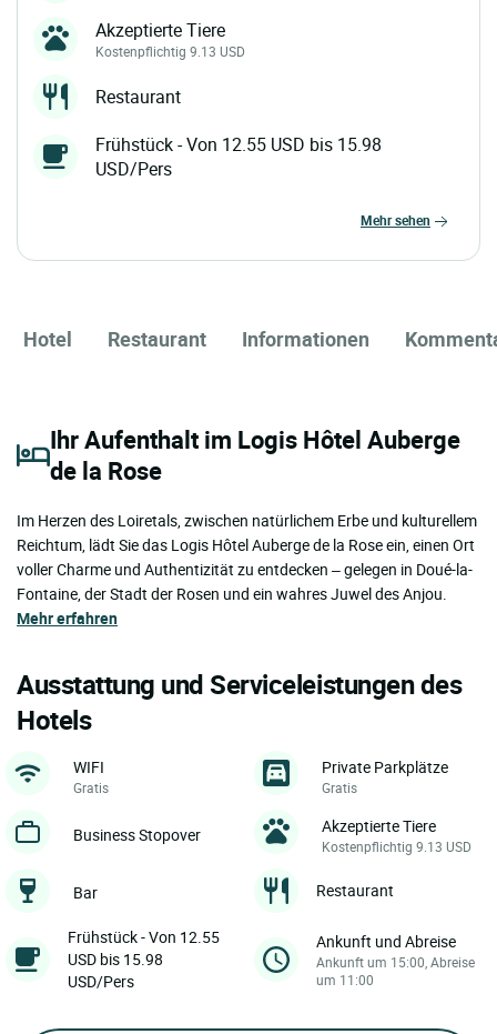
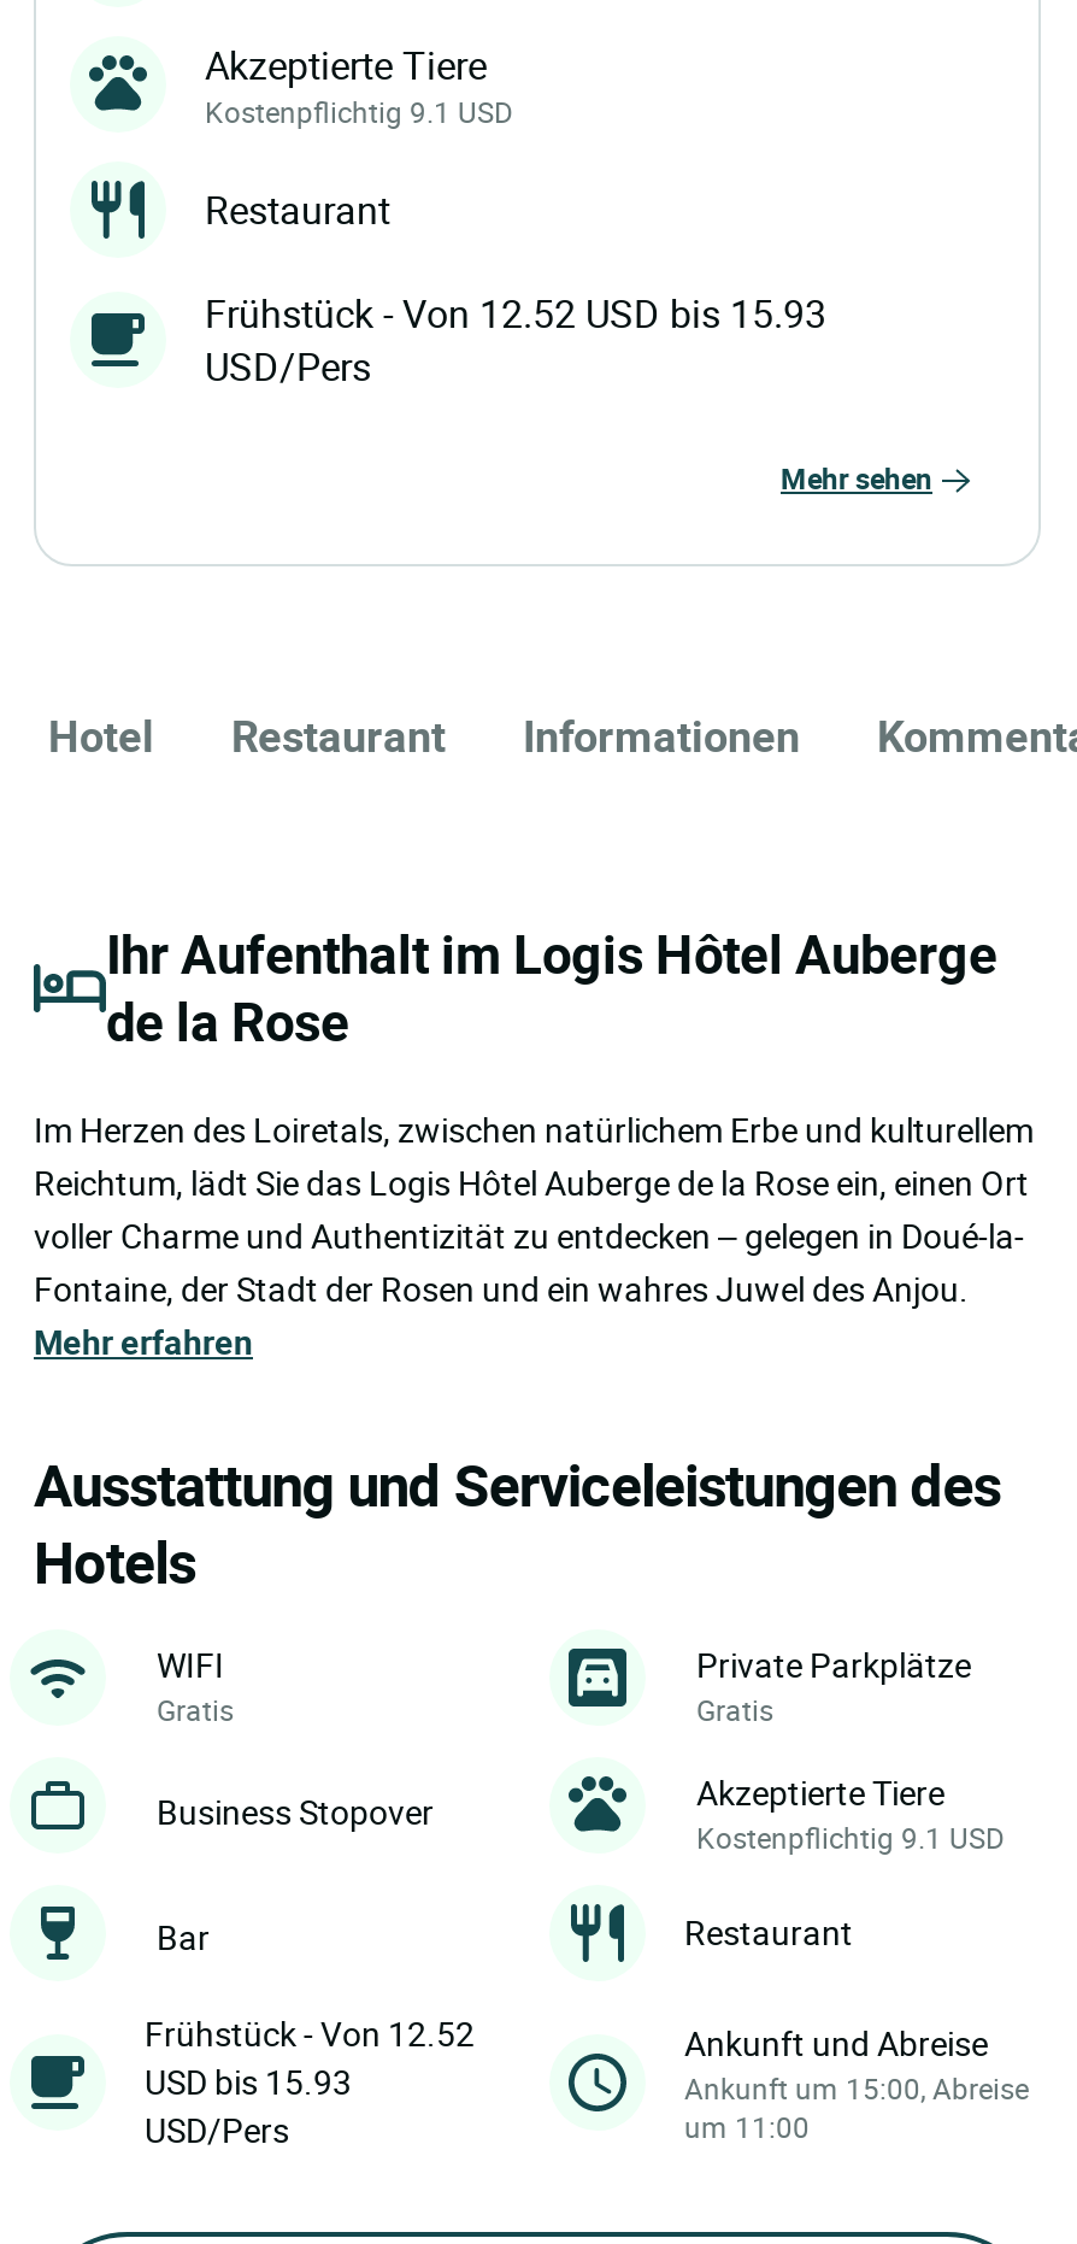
- Kostenpflichtig 9.13 USD
+ Kostenpflichtig 9.1 USD

- Frühstück - Von 12.55 USD bis 15.98
+ Frühstück - Von 12.52 USD bis 15.93

- Kostenpflichtig 9.13 USD
+ Kostenpflichtig 9.1 USD

- Frühstück - Von 12.55
+ Frühstück - Von 12.52

- USD bis 15.98
+ USD bis 15.93
